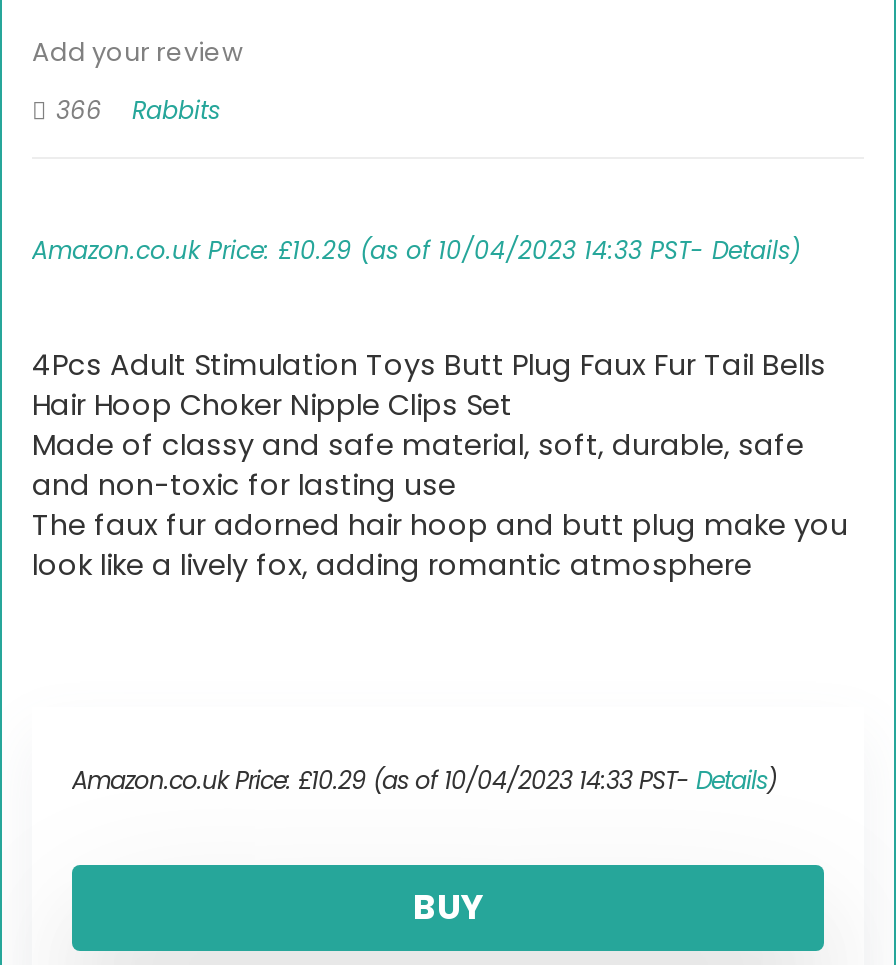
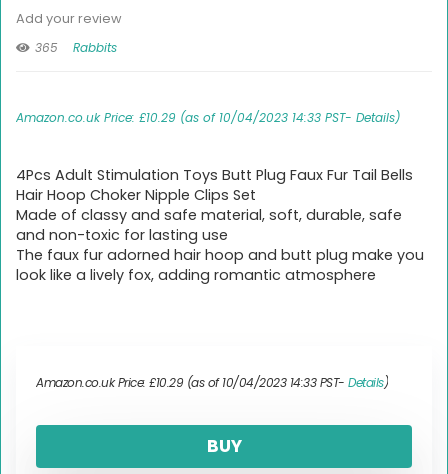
- 366 Rabbits
+ 365 Rabbits
